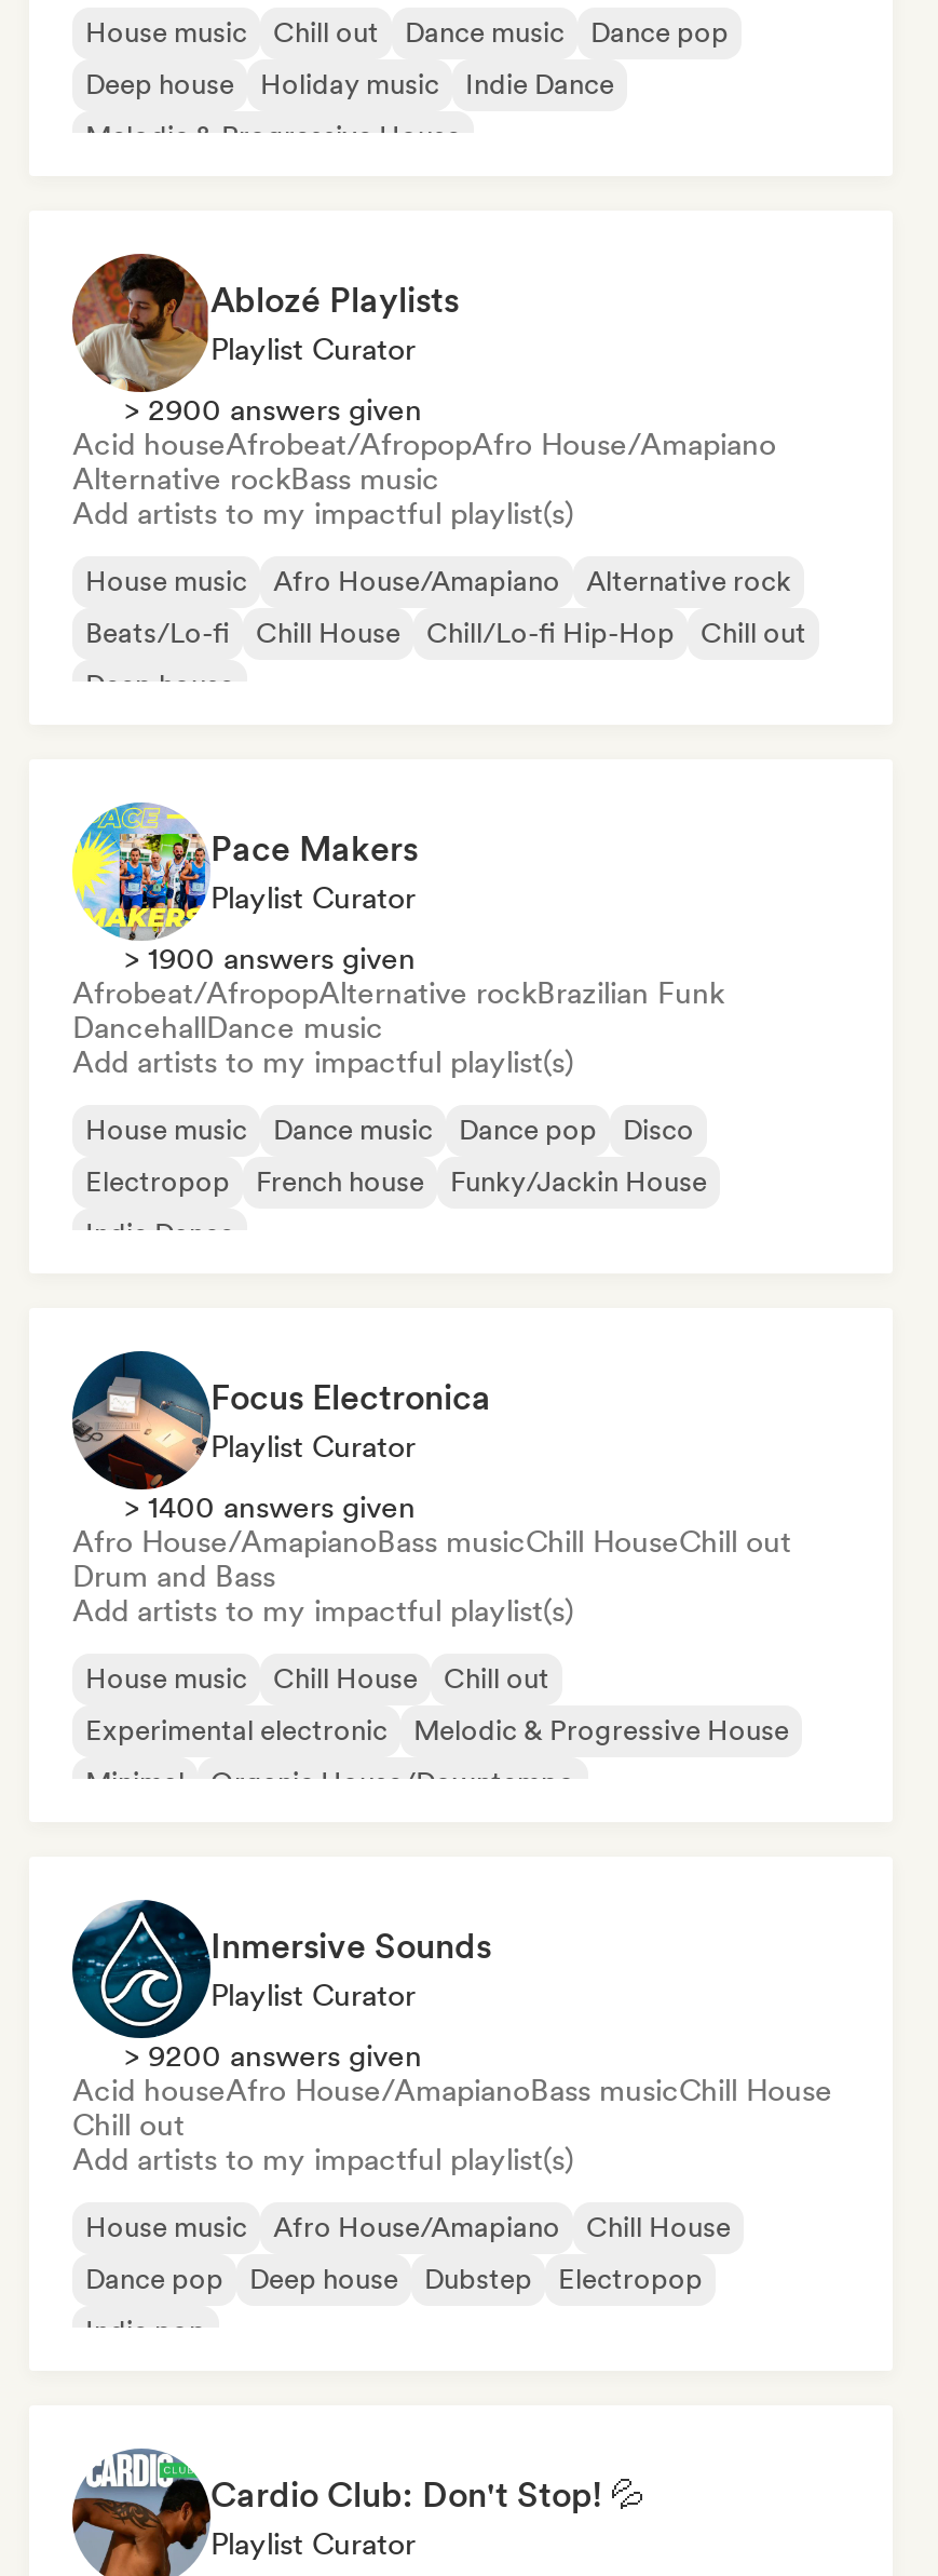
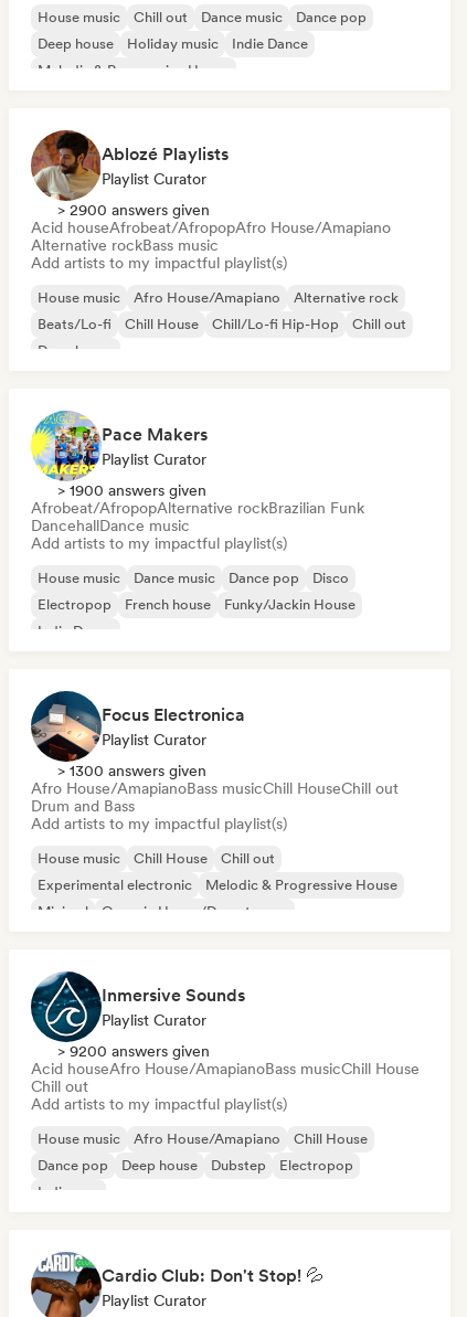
- > 1400 answers given
+ > 1300 answers given
